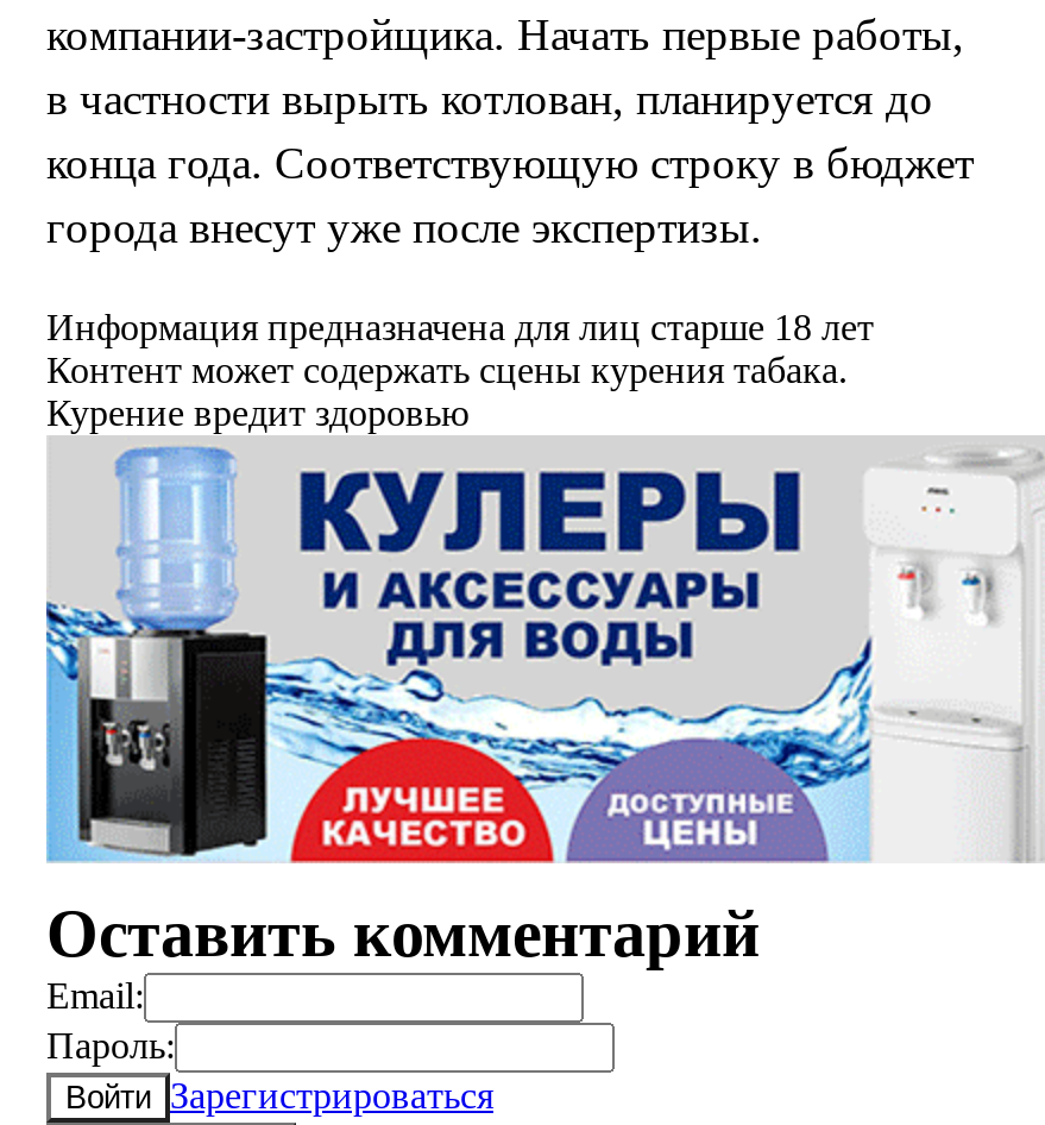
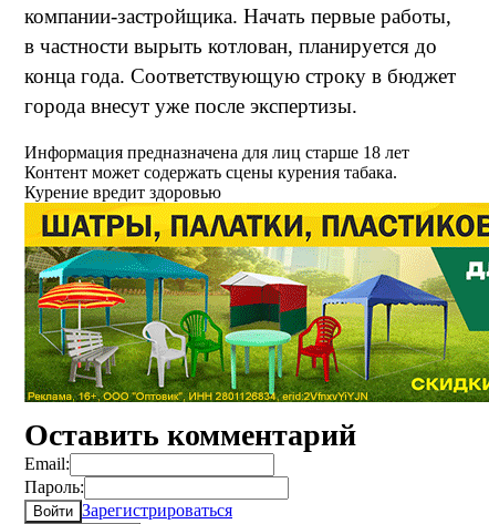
- [image]
+ [image]
